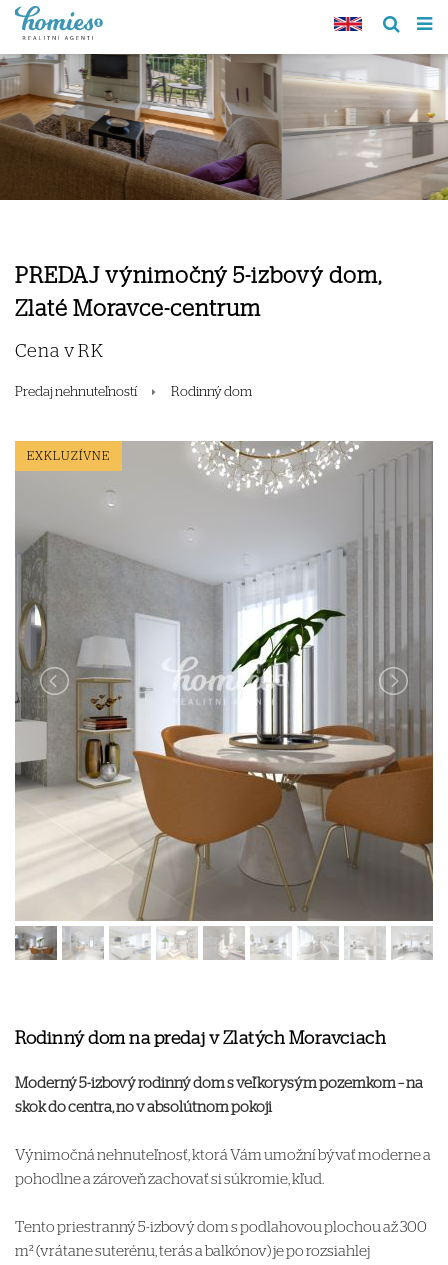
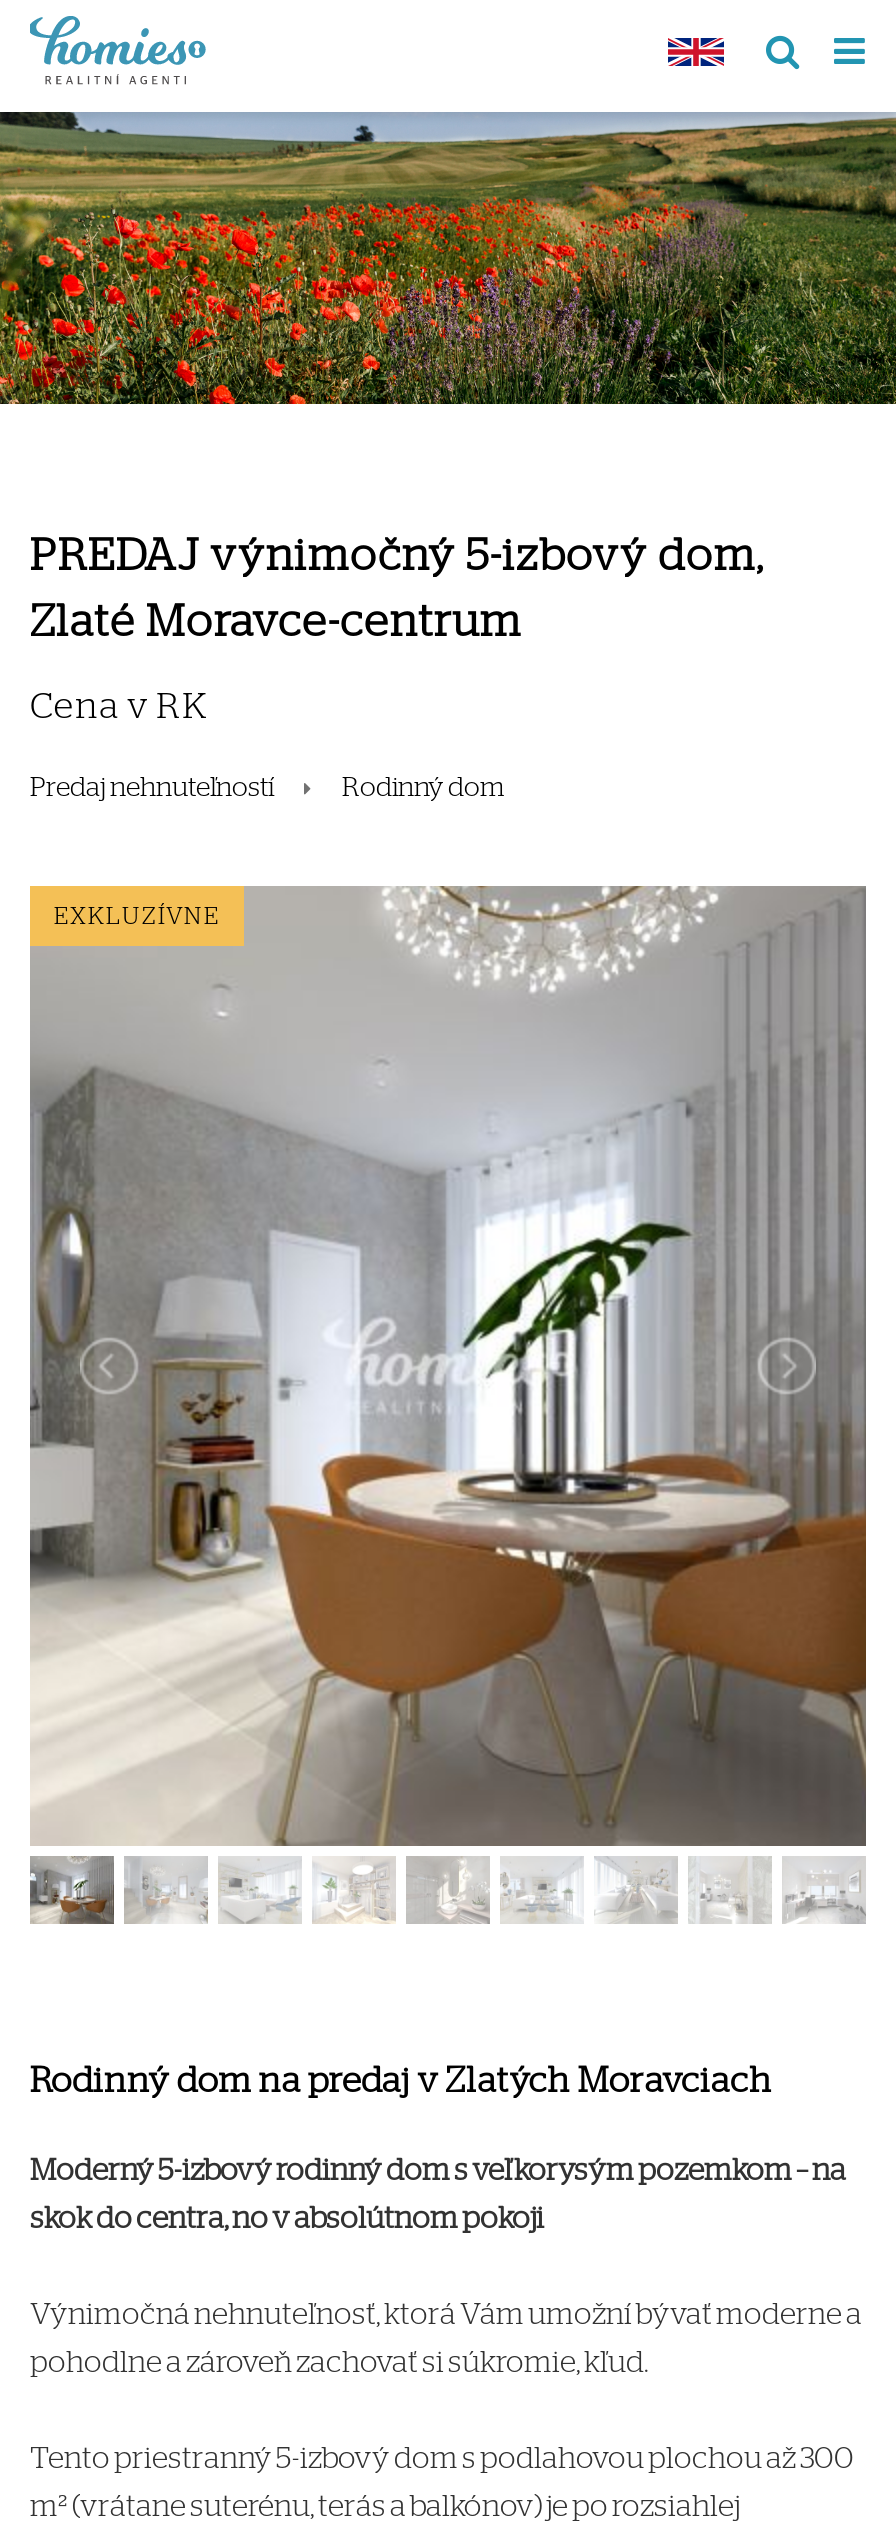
- [image]
+ [image]
